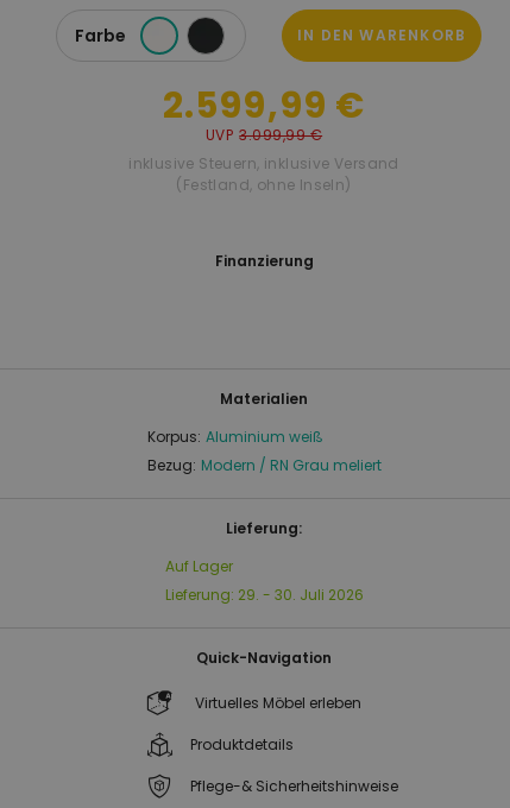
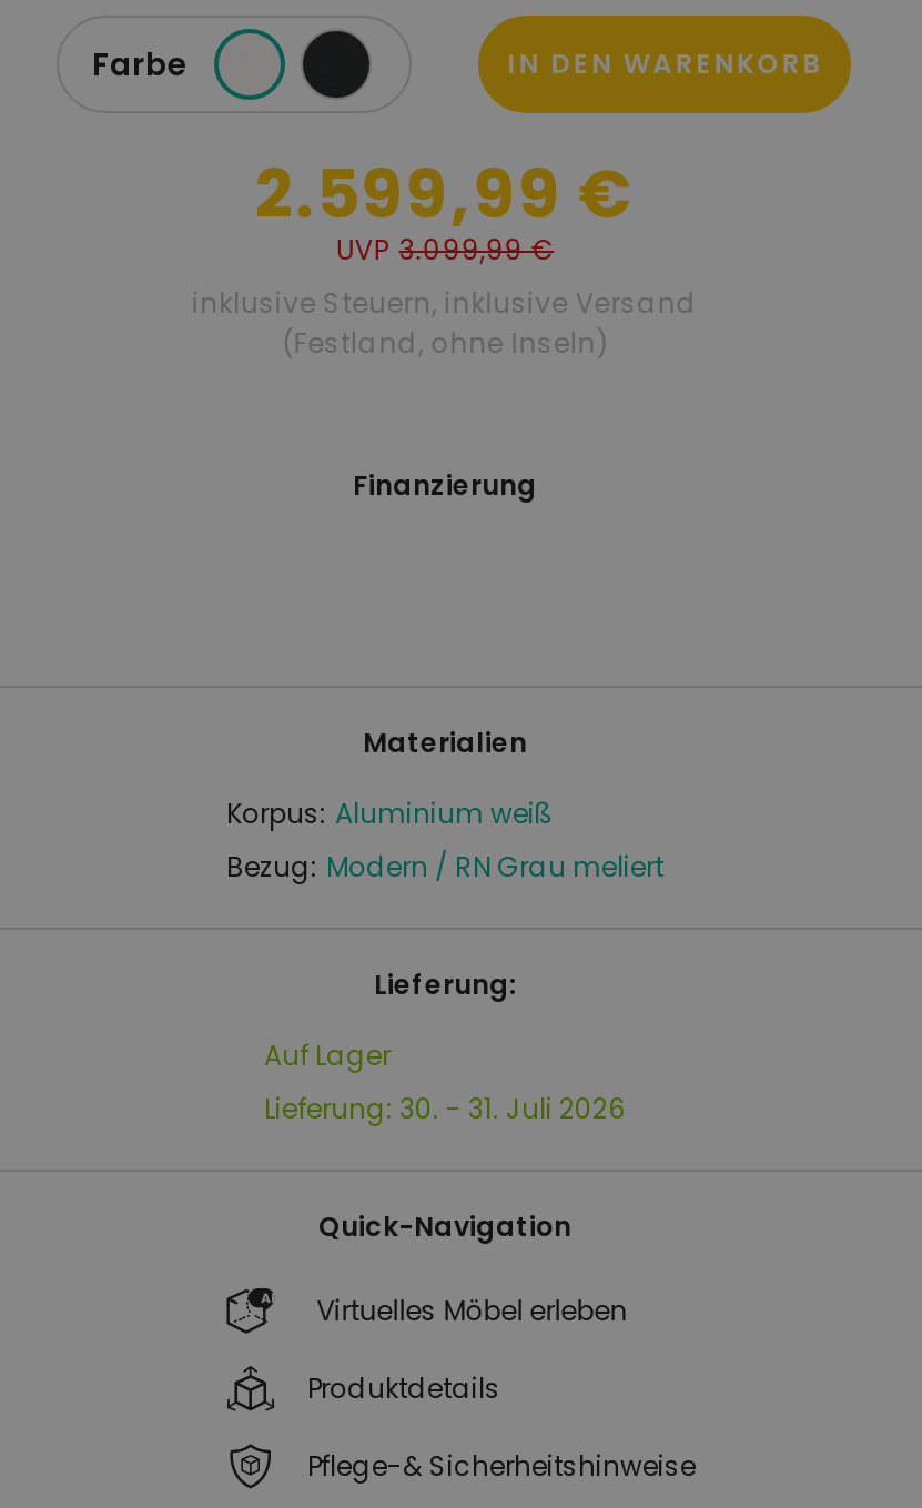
- Lieferung: 29. - 30. Juli 2026
+ Lieferung: 30. - 31. Juli 2026
